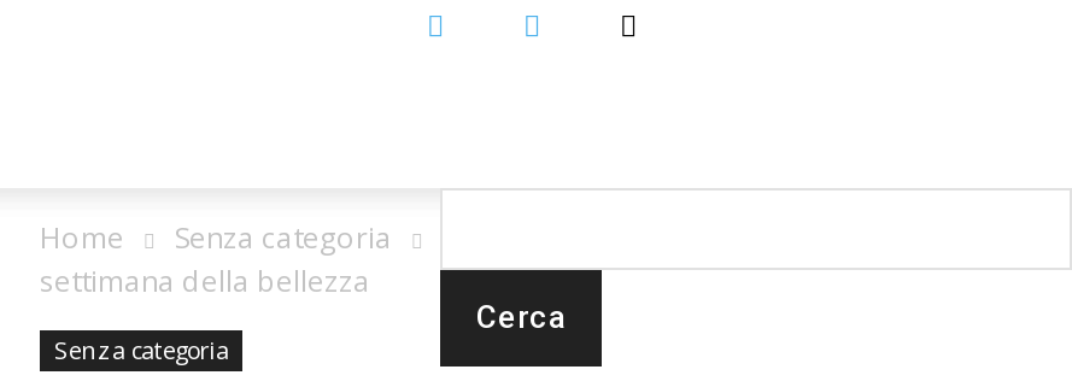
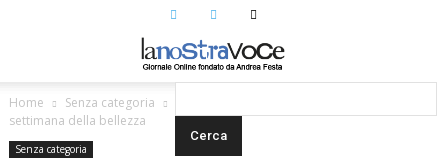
+ [image]
